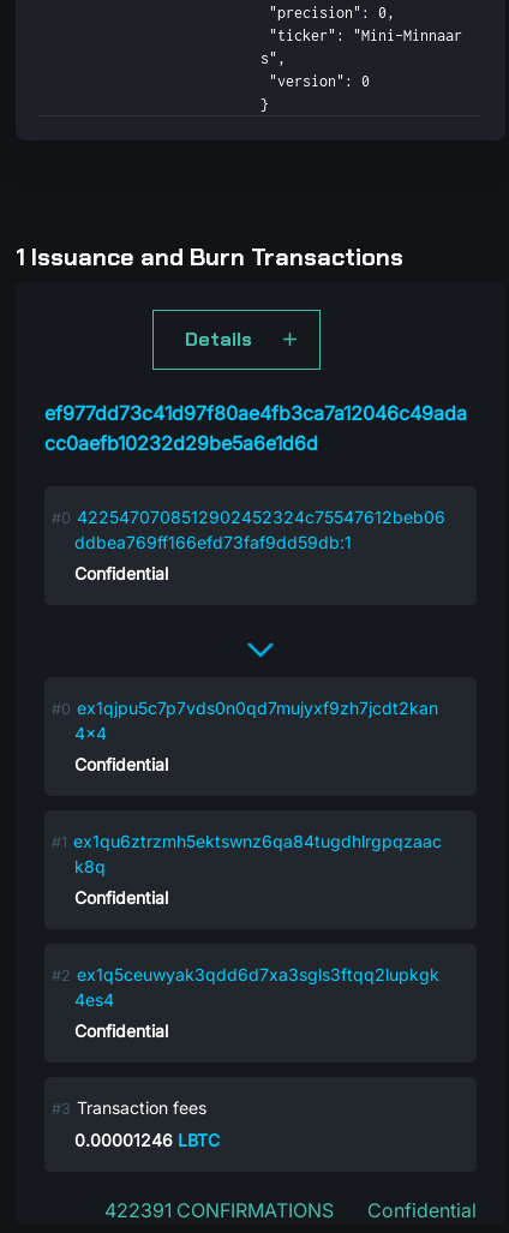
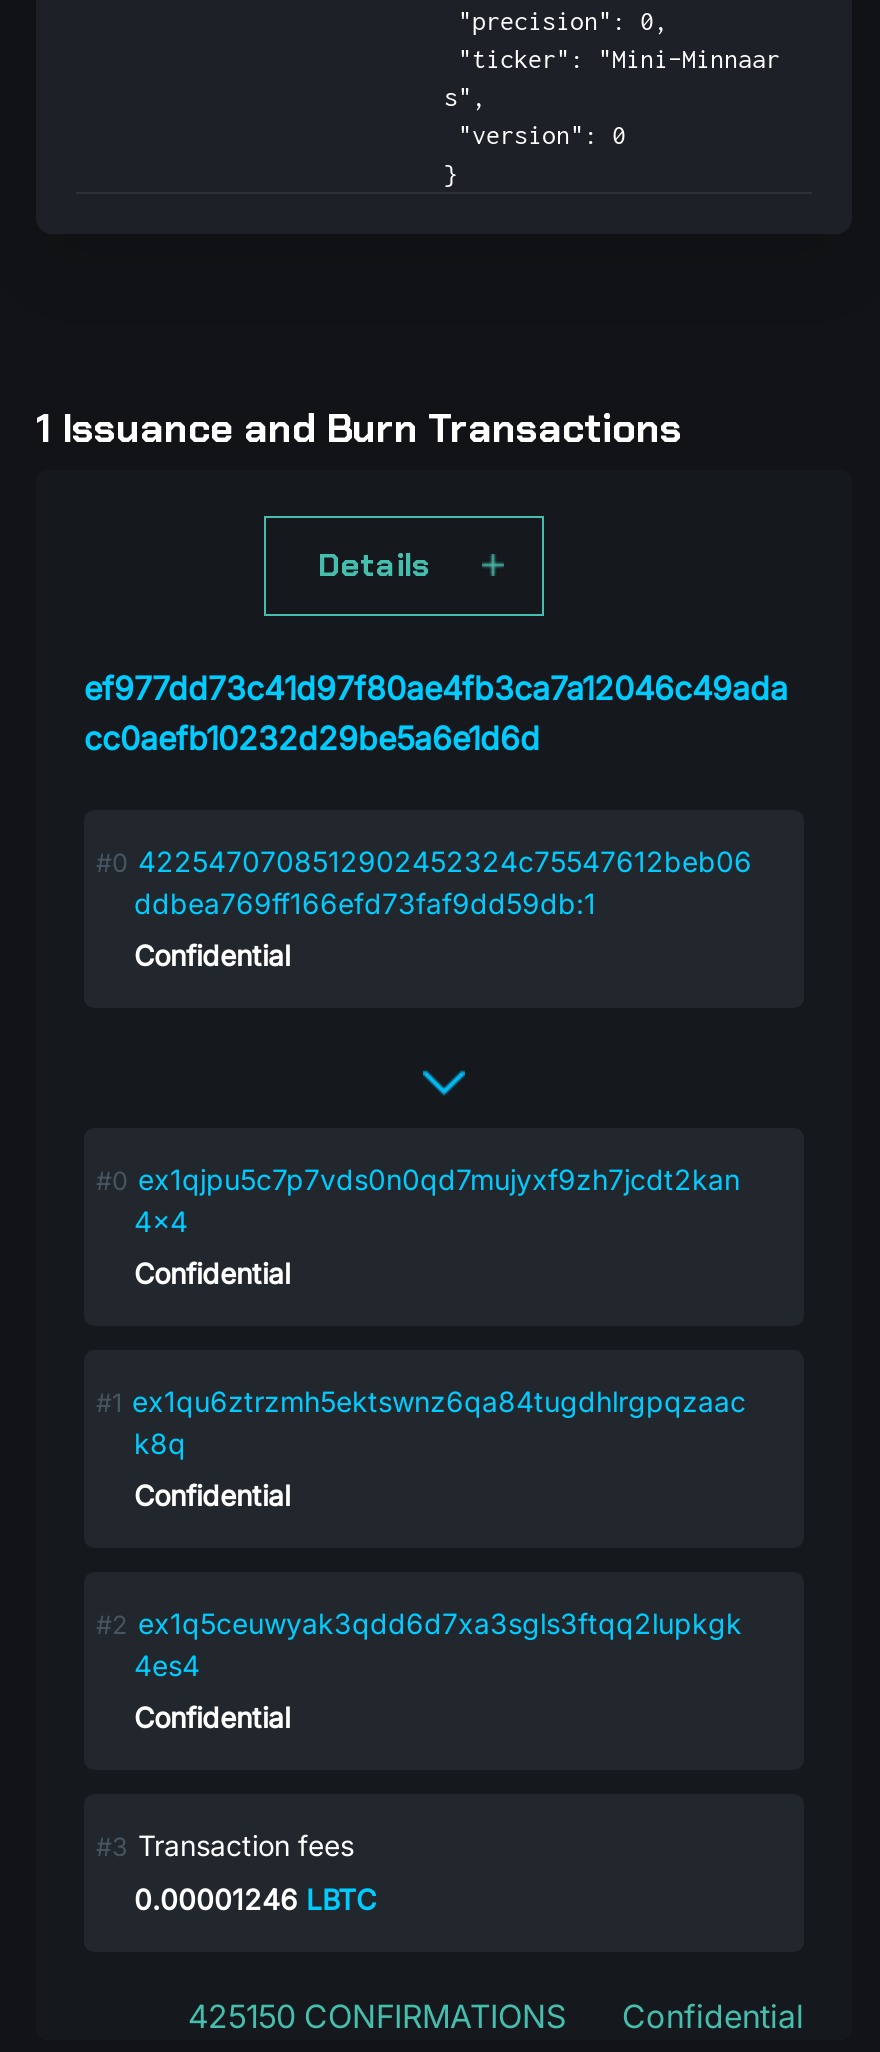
- 422391 CONFIRMATIONS
+ 425150 CONFIRMATIONS
